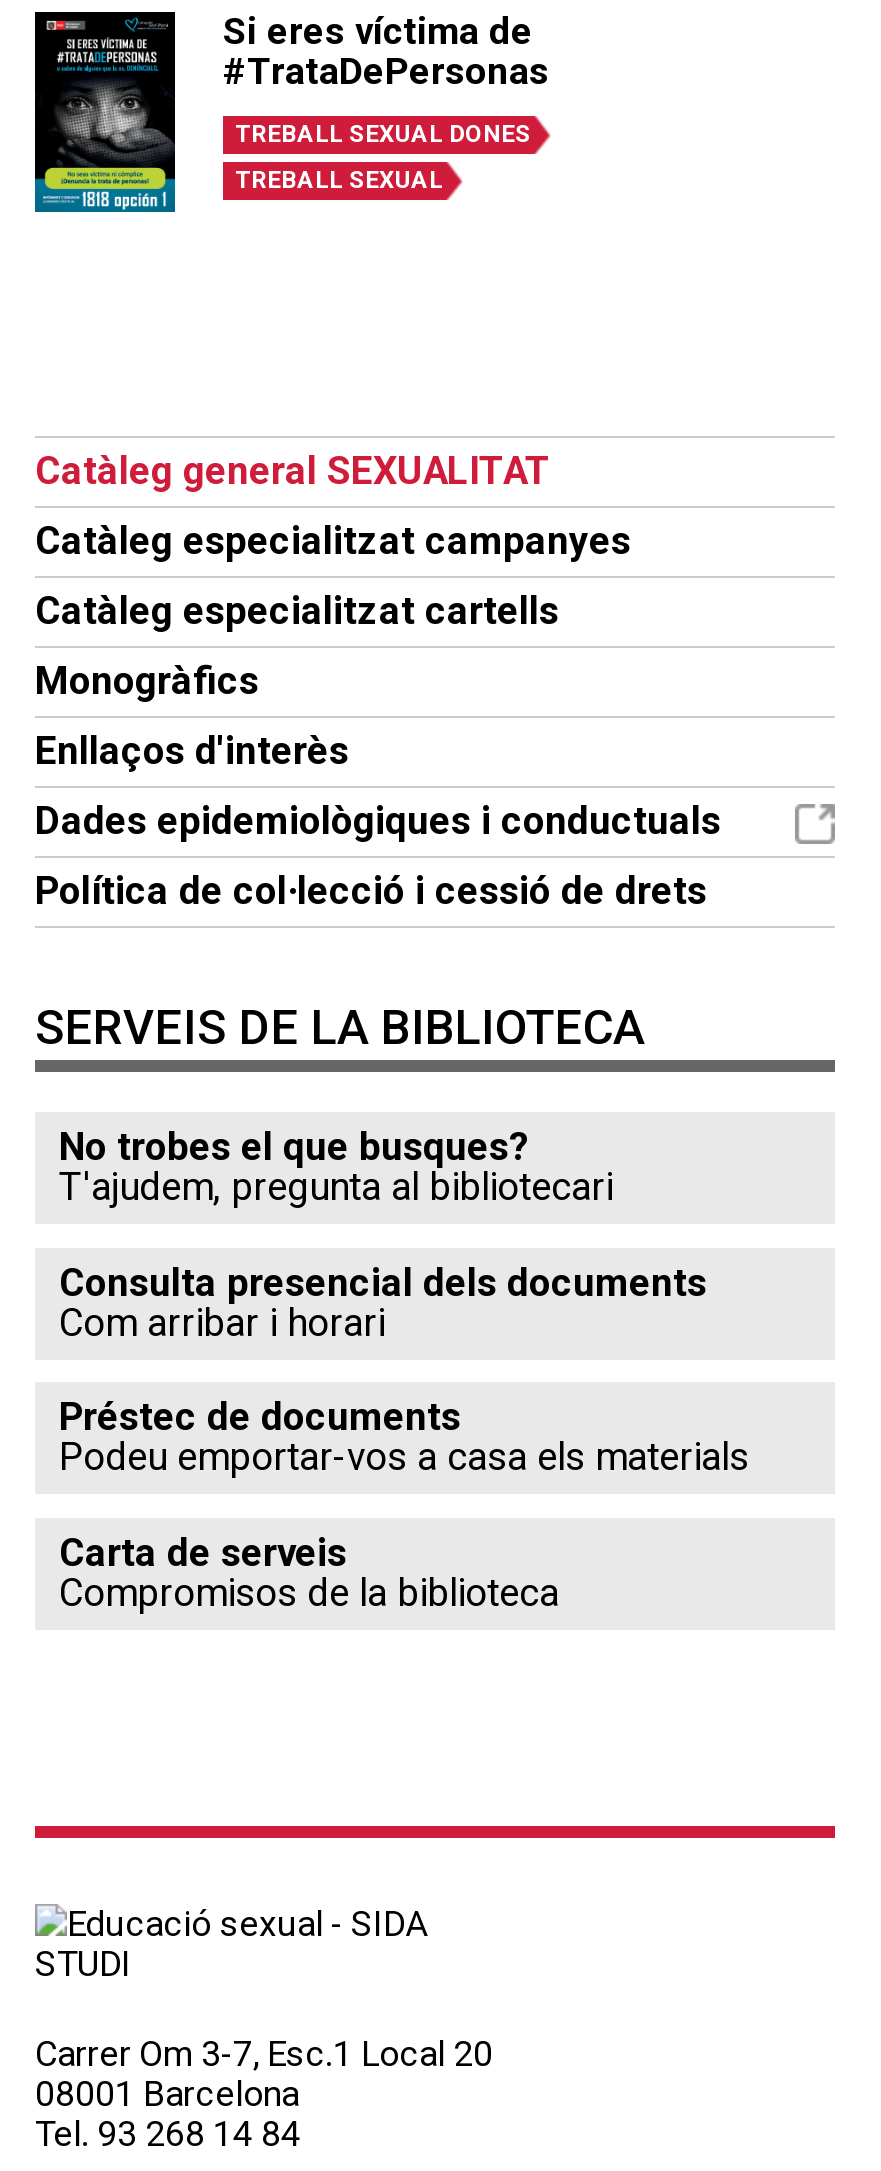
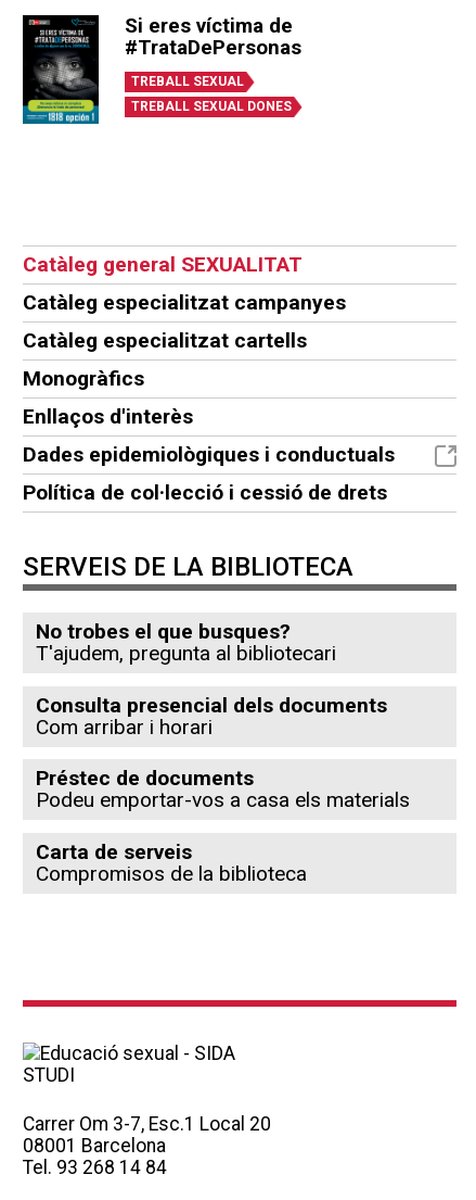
moved down: TREBALL SEXUAL DONES

moved up: TREBALL SEXUAL
